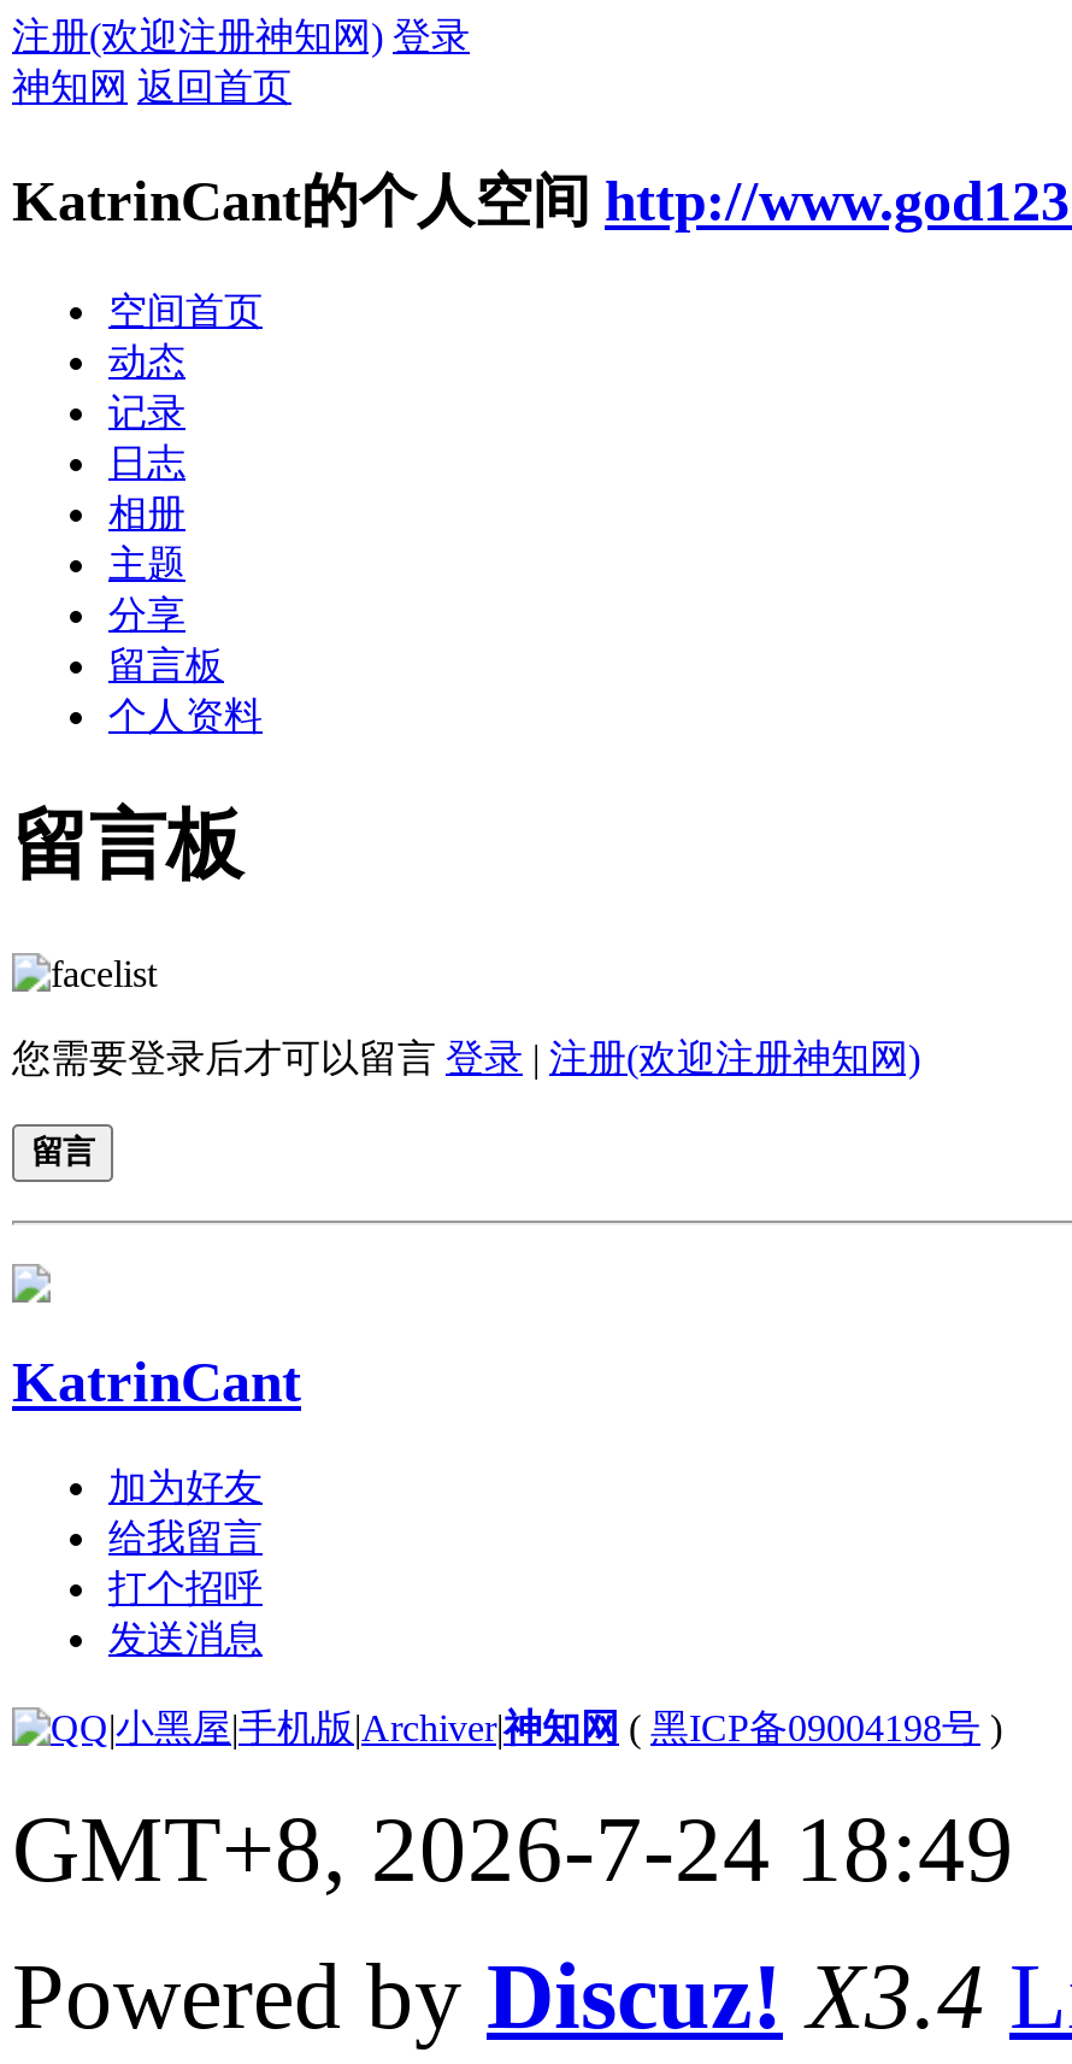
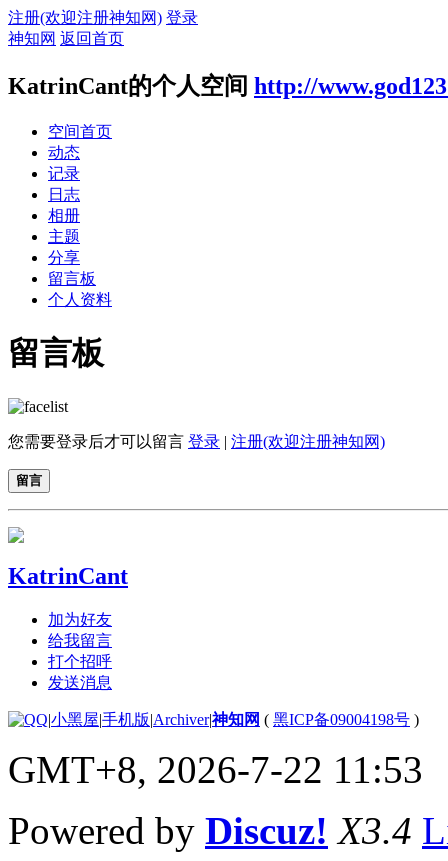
- GMT+8, 2026-7-24 18:49
+ GMT+8, 2026-7-22 11:53
